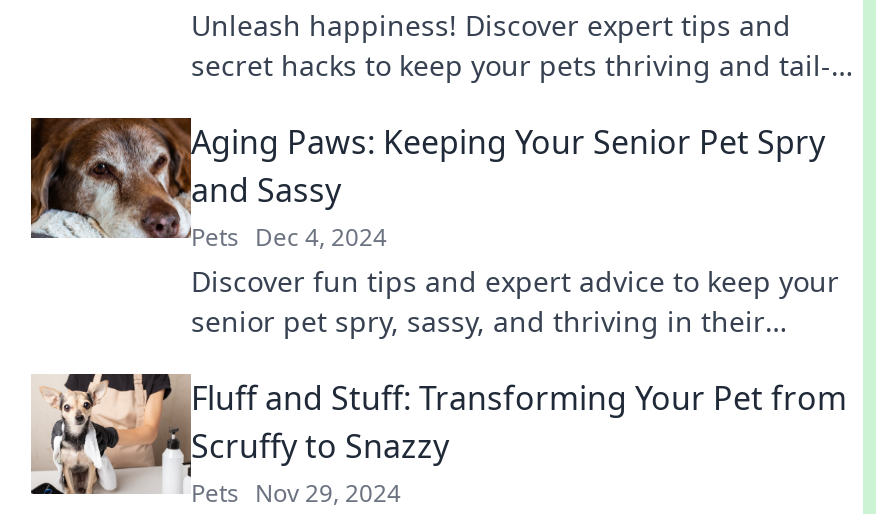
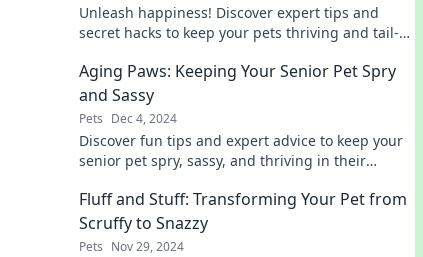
- [image]

- [image]
